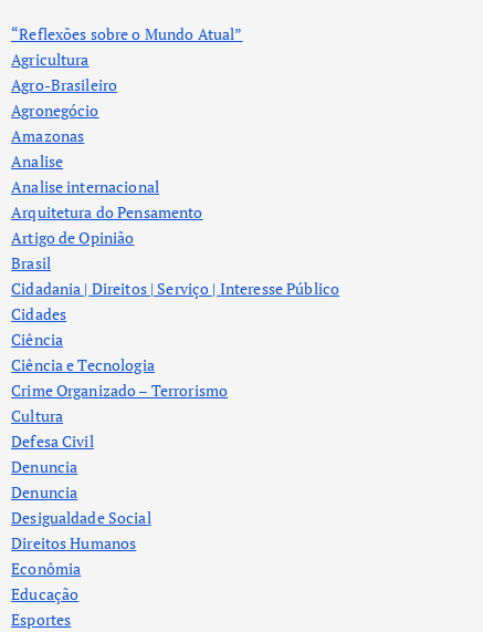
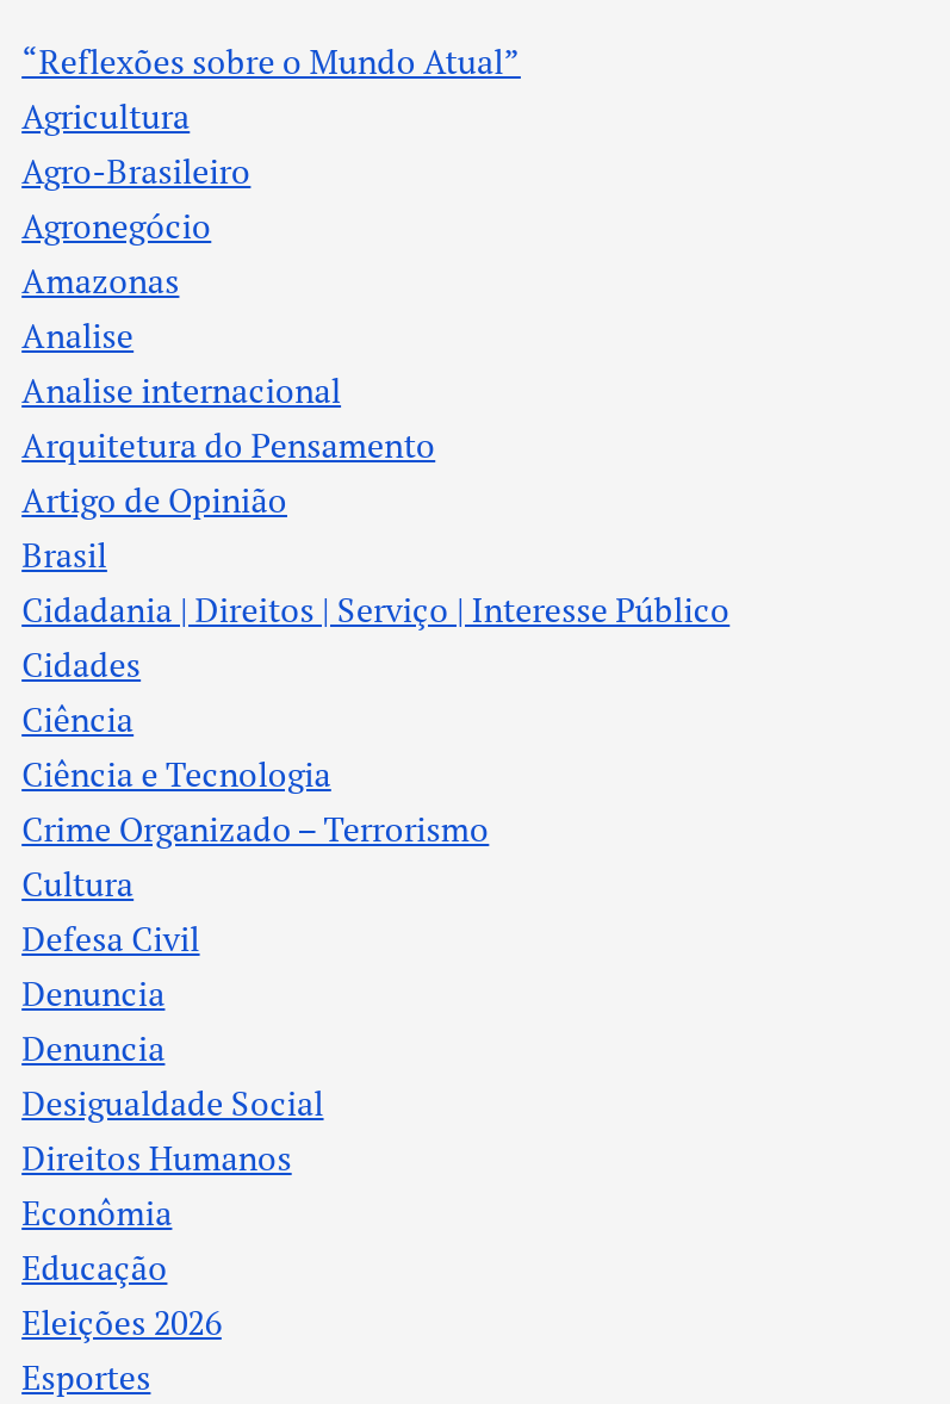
+ Eleições 2026
